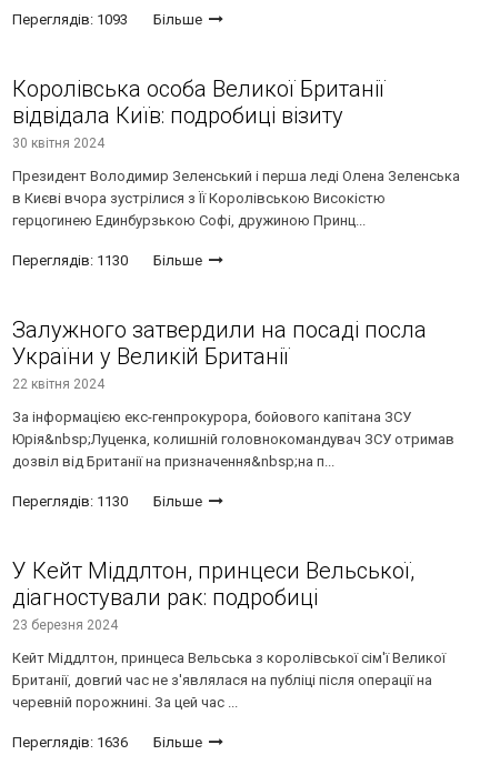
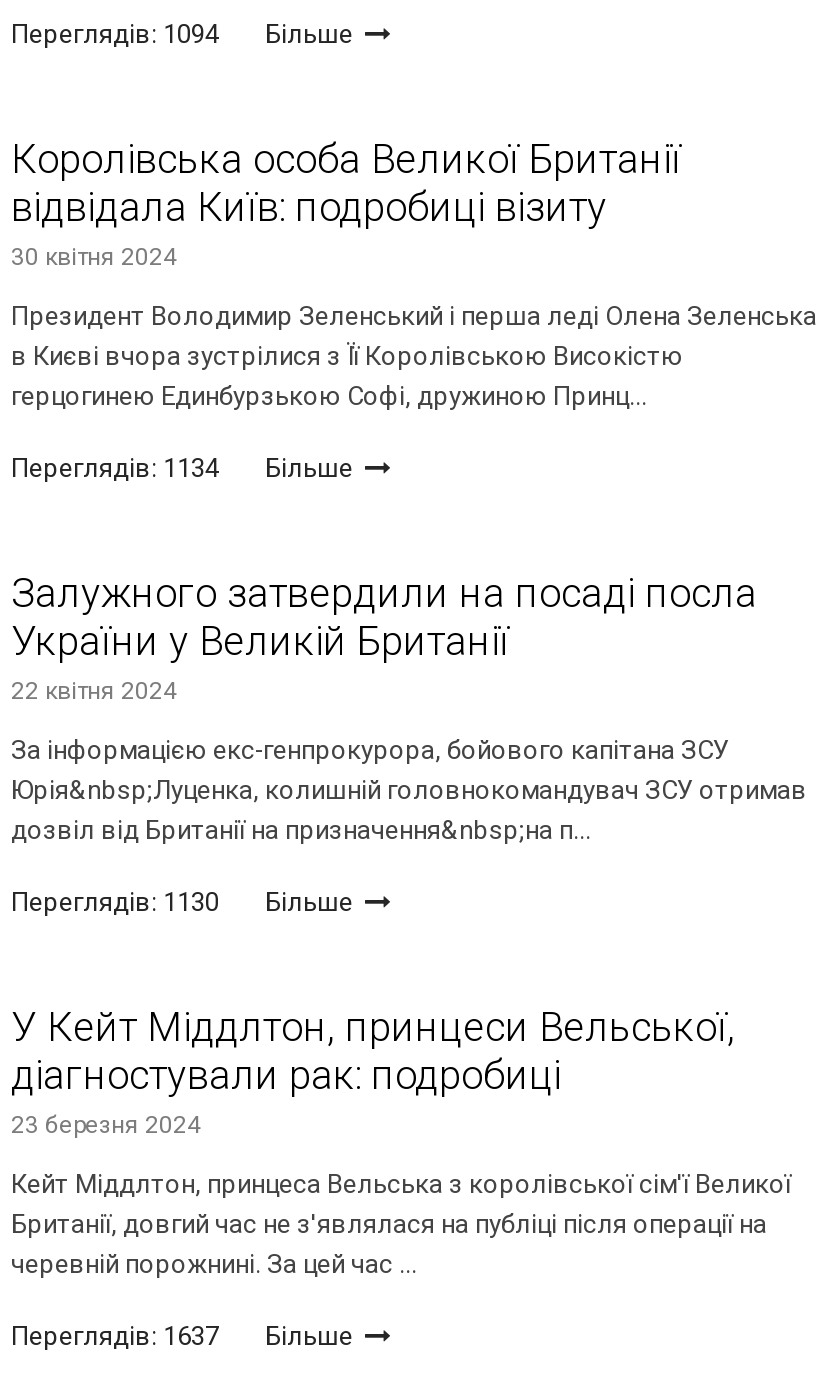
- Переглядів: 1093 Більше
+ Переглядів: 1094 Більше

- Переглядів: 1130 Більше
+ Переглядів: 1134 Більше

- Переглядів: 1636 Більше
+ Переглядів: 1637 Більше
